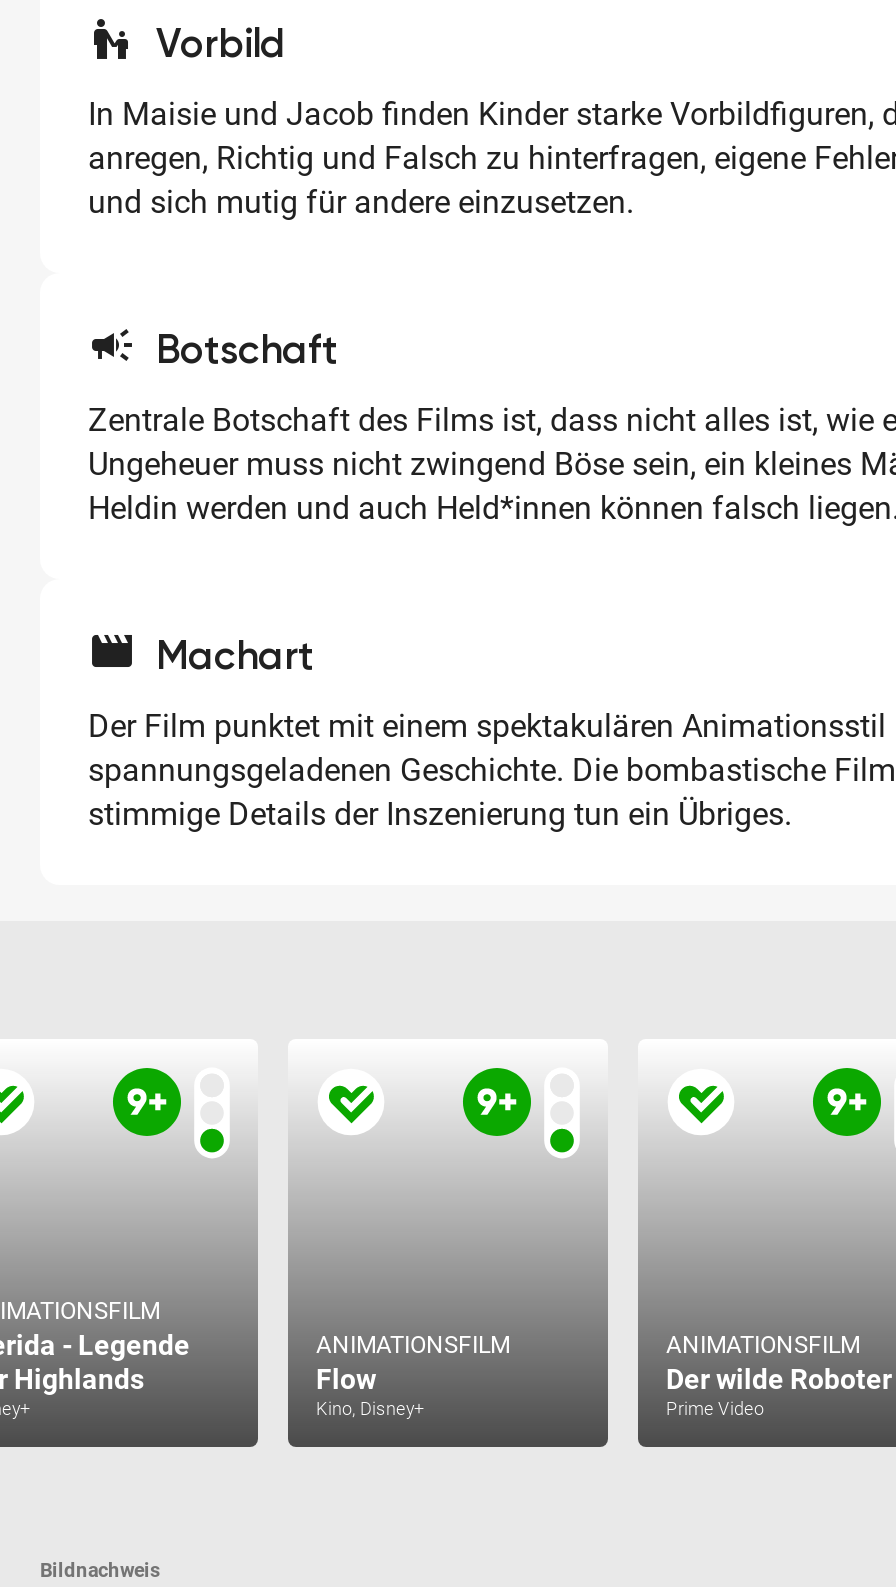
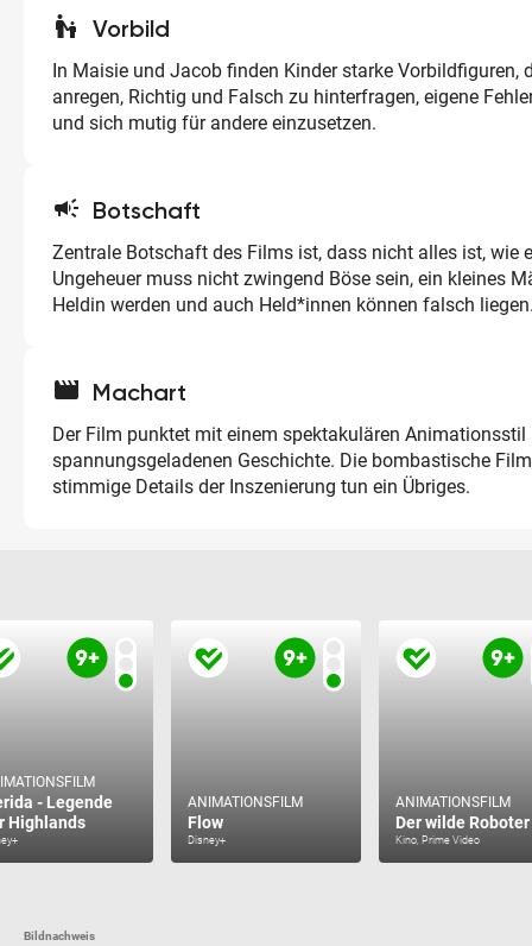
- Kino, Disney+
+ Disney+

- Prime Video
+ Kino, Prime Video
